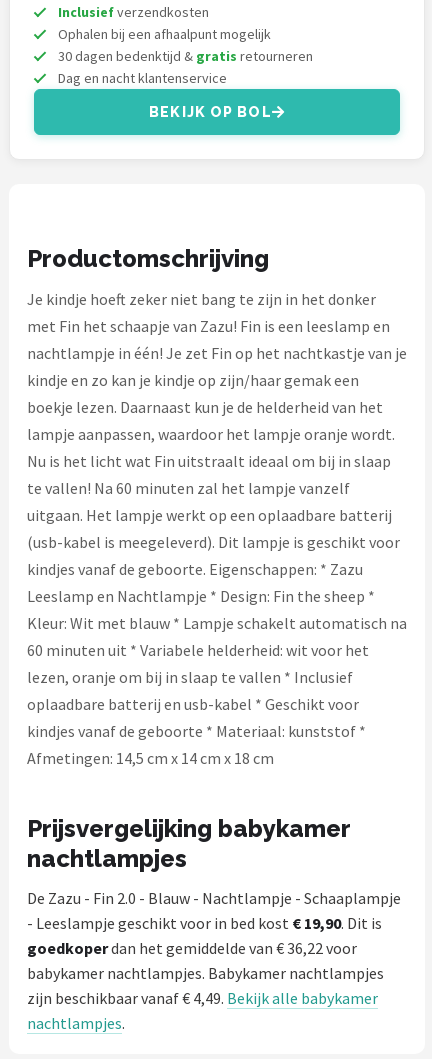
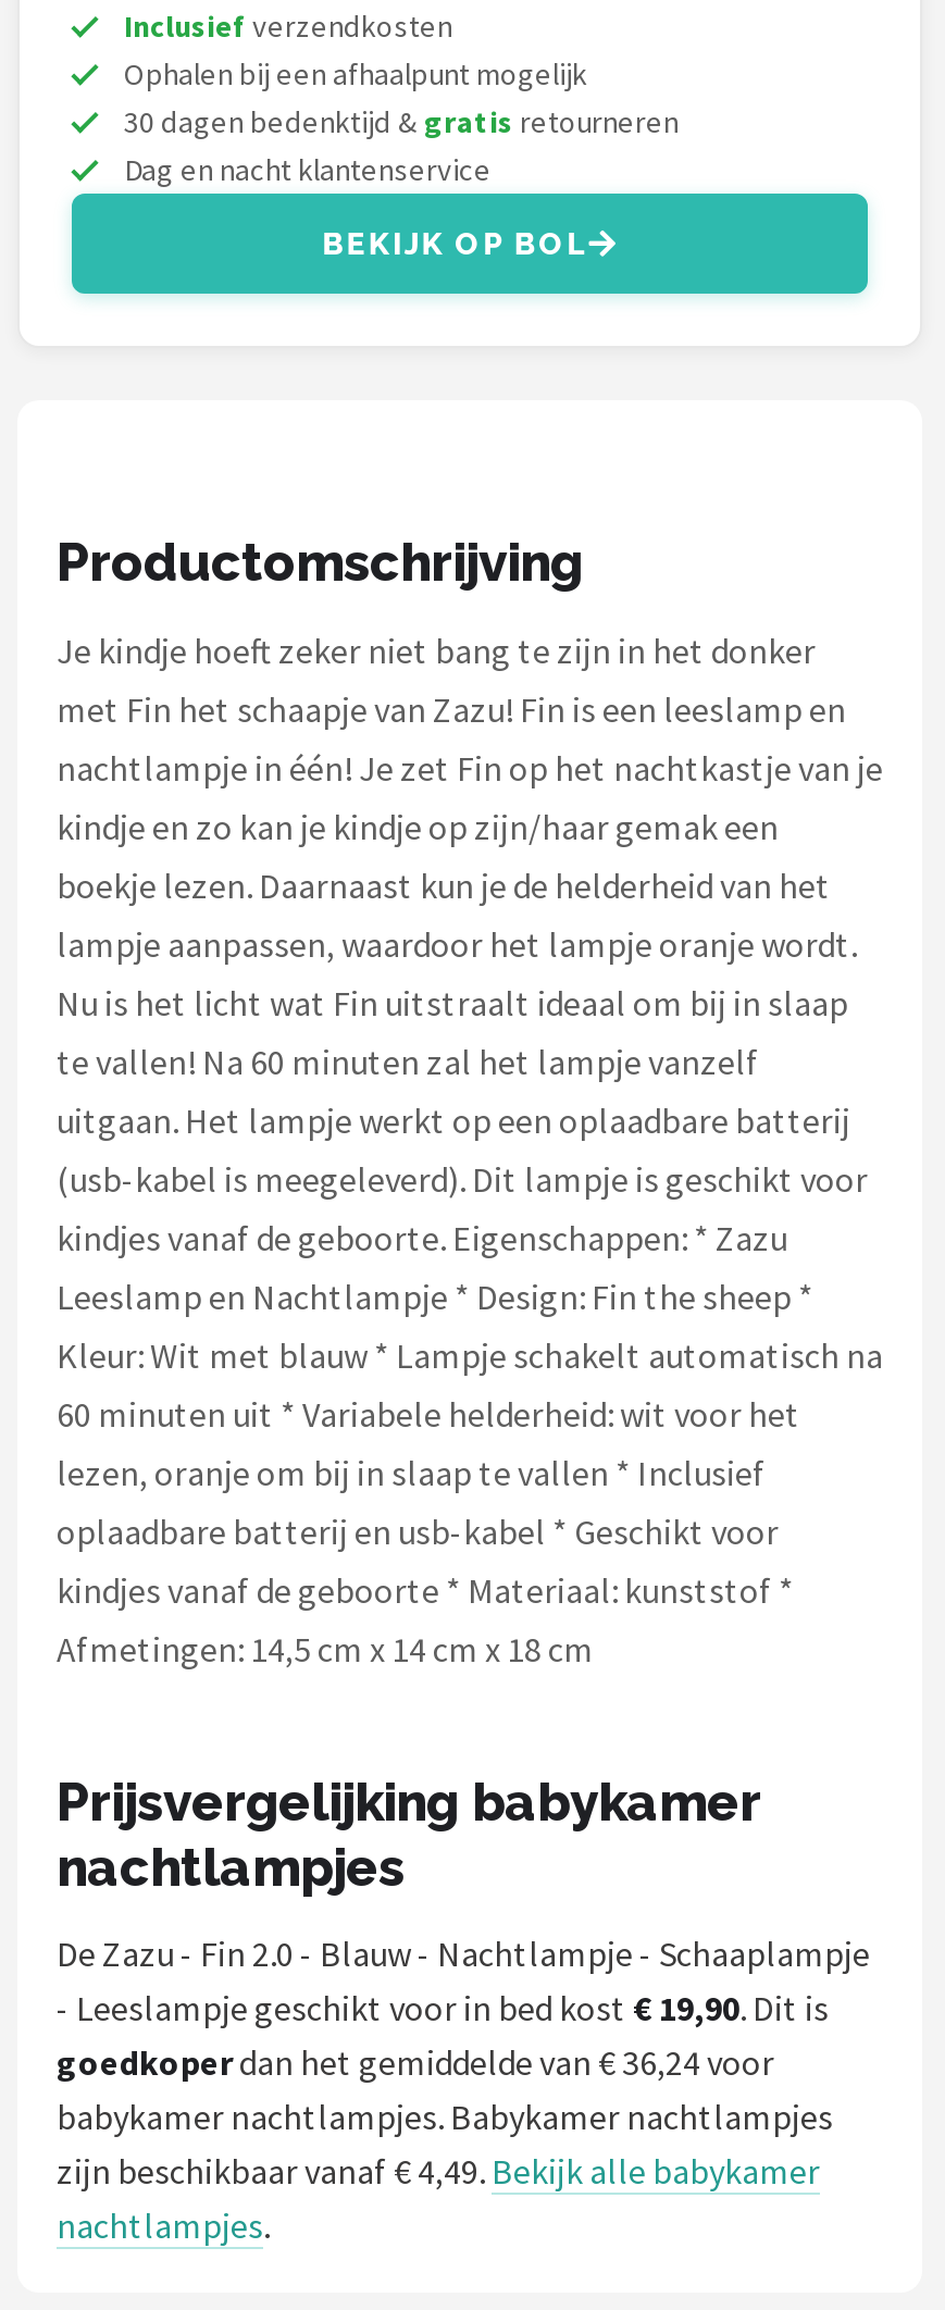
- goedkoperdan het gemiddelde van € 36,22 voor
+ goedkoperdan het gemiddelde van € 36,24 voor
